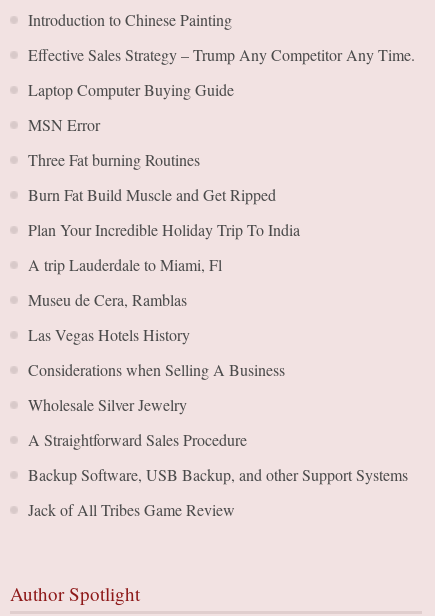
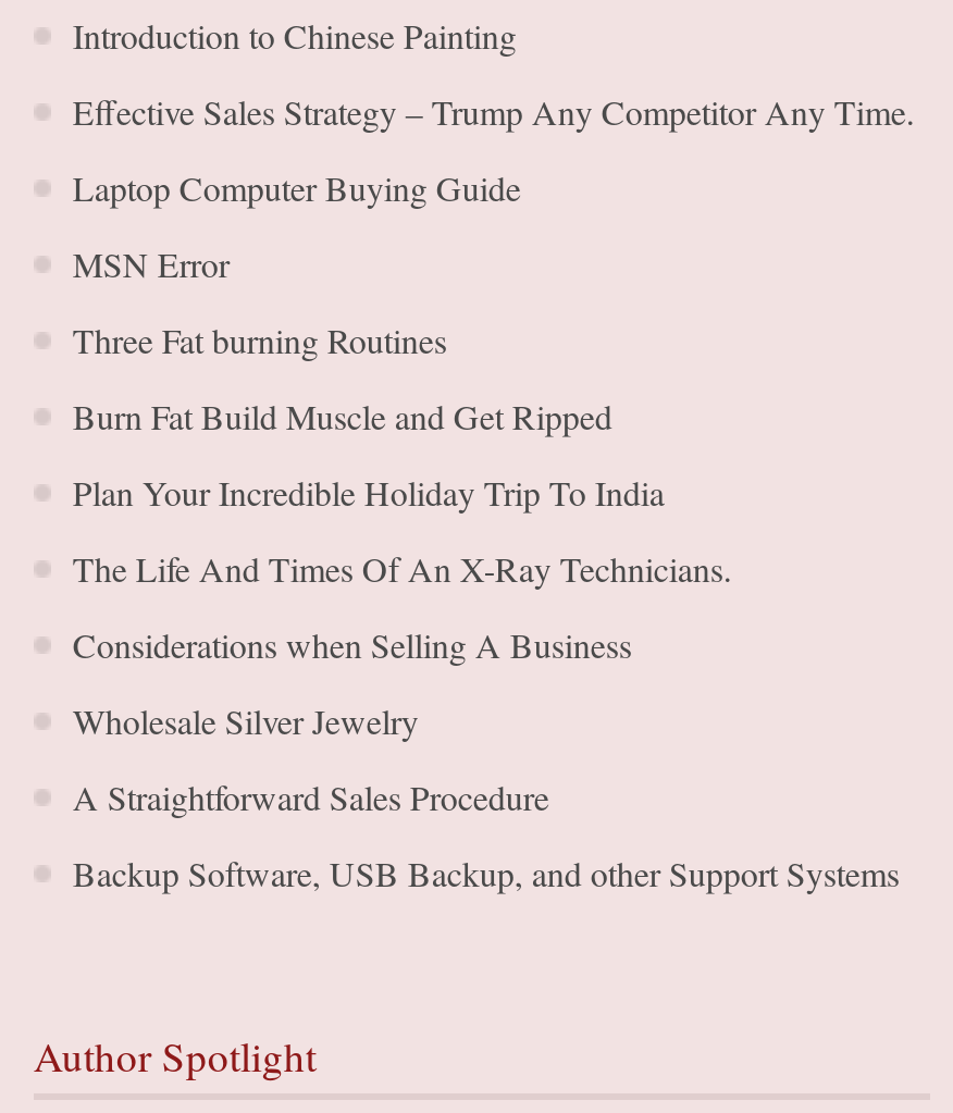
- A trip Lauderdale to Miami, Fl
- Museu de Cera, Ramblas
- Las Vegas Hotels History
+ The Life And Times Of An X-Ray Technicians.

- Jack of All Tribes Game Review
